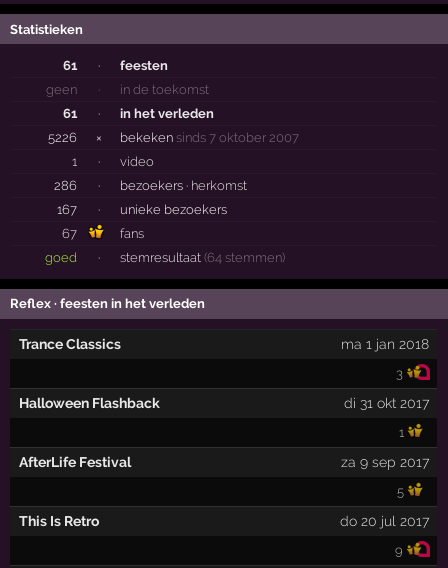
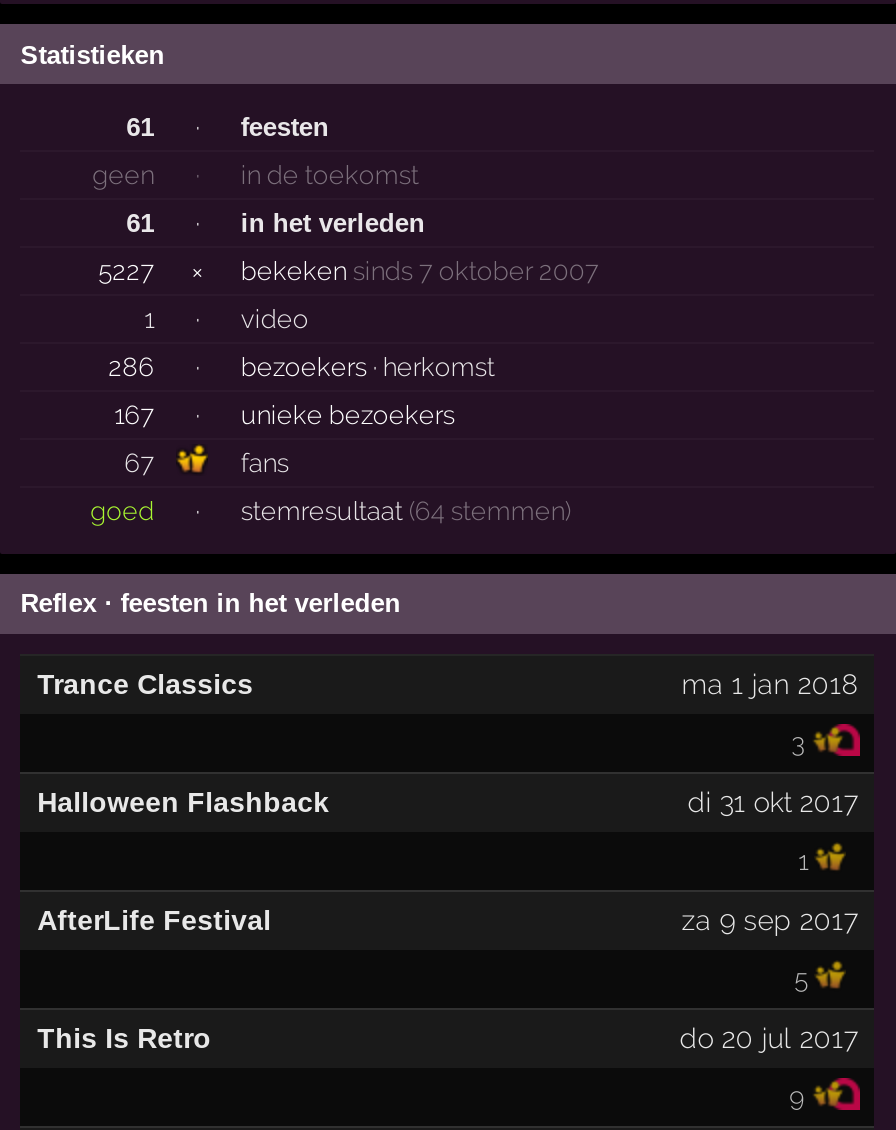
- 5226
+ 5227
